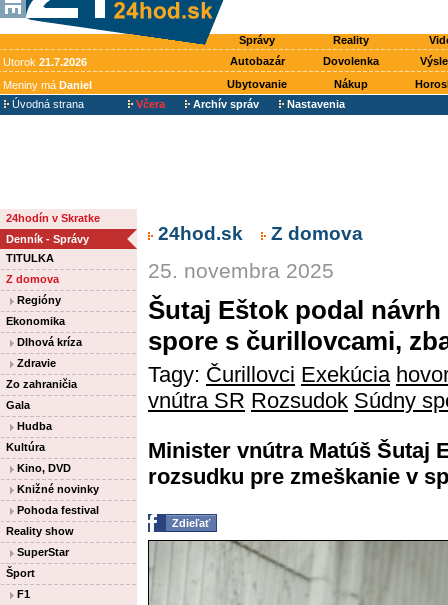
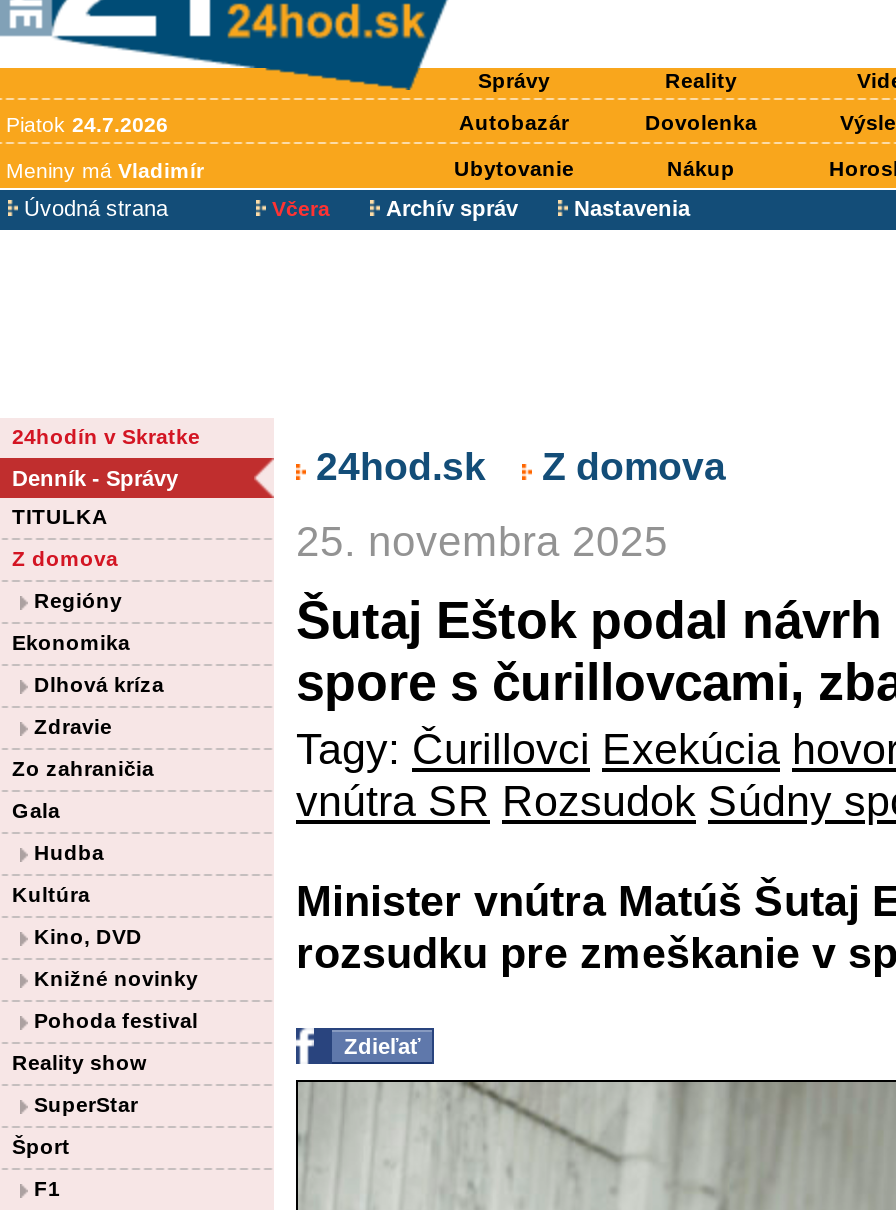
- Utorok 21.7.2026
+ Piatok 24.7.2026

- Meniny má Daniel
+ Meniny má Vladimír
